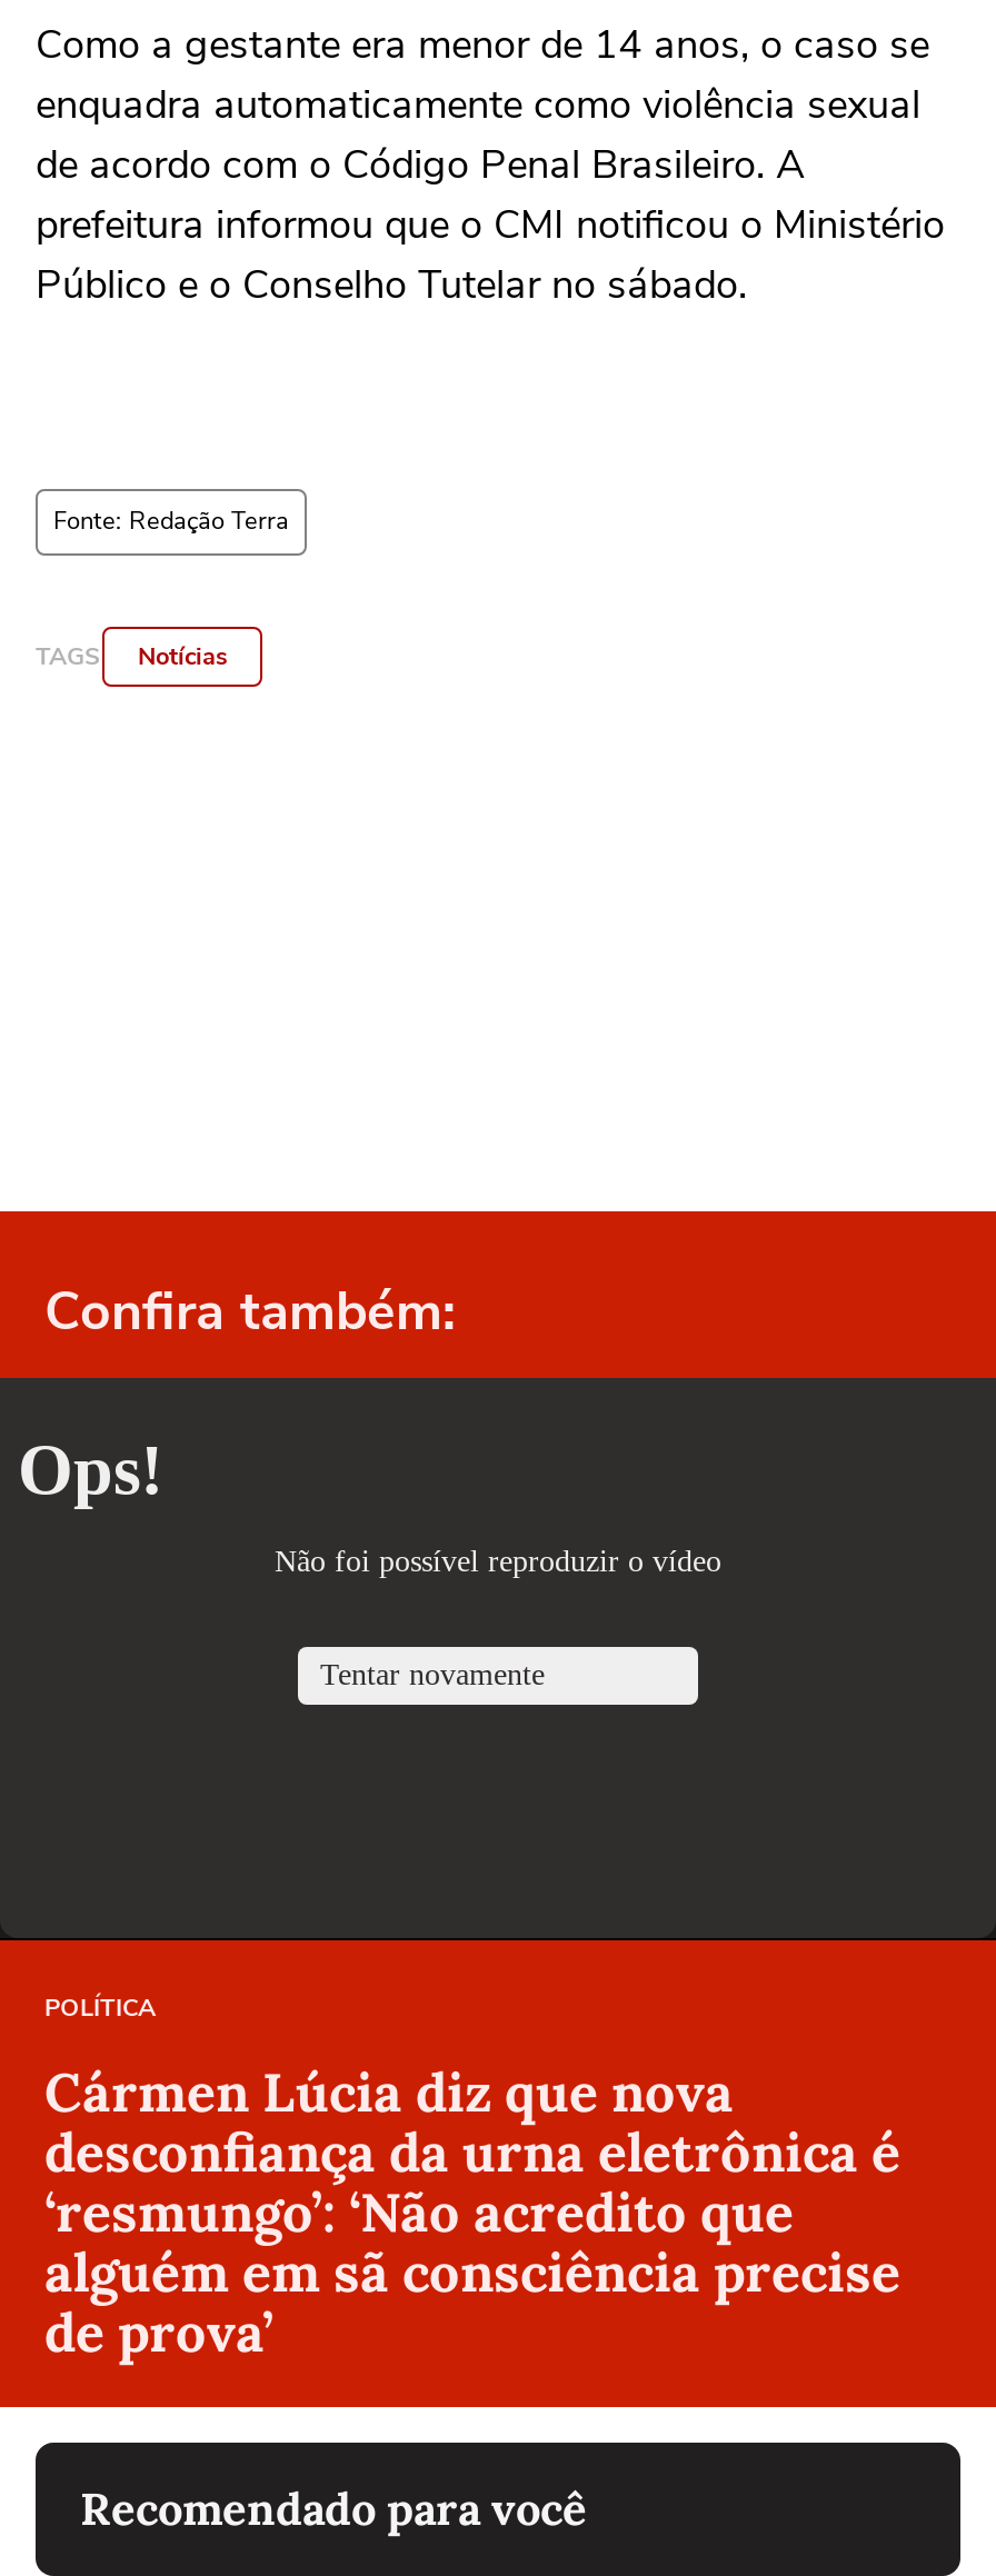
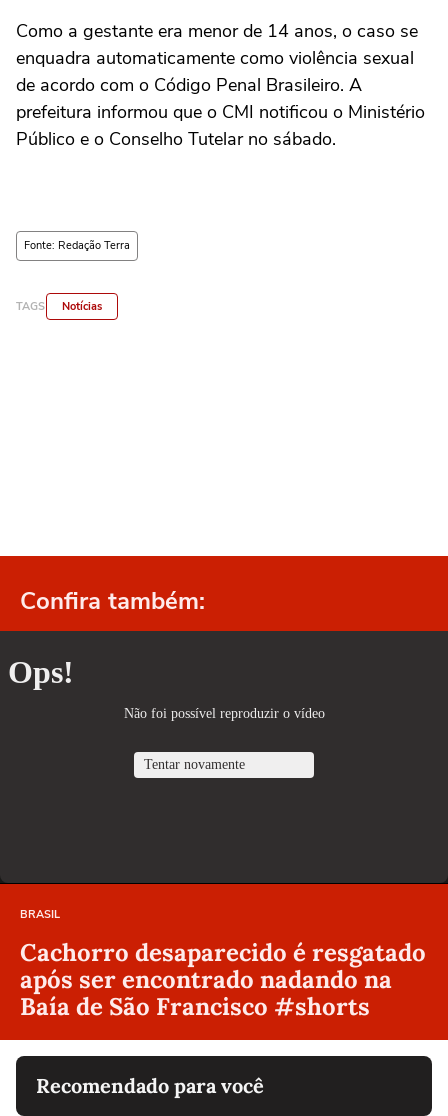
- POLÍTICA
+ BRASIL

- Cármen Lúcia diz que nova
- desconfiança da urna eletrônica é
- ‘resmungo’: ‘Não acredito que
- alguém em sã consciência precise
- de prova’
+ Cachorro desaparecido é resgatado
+ após ser encontrado nadando na
+ Baía de São Francisco #shorts
